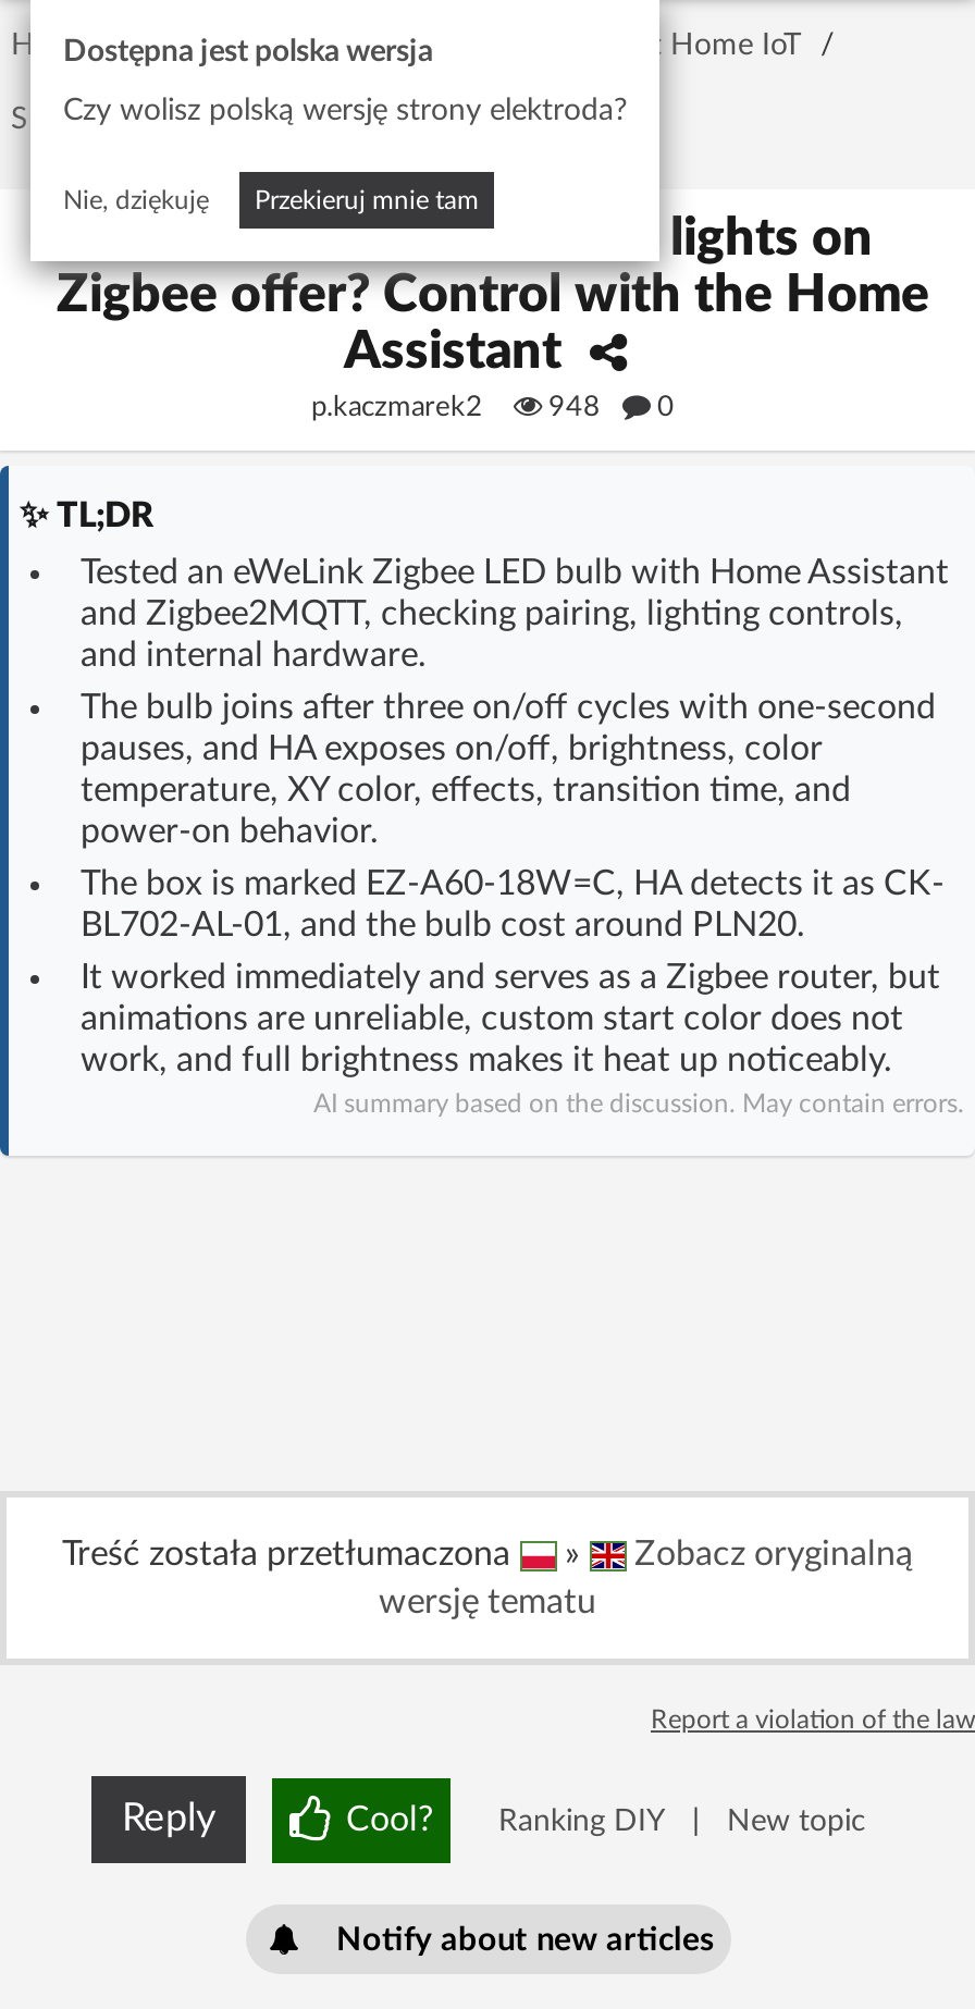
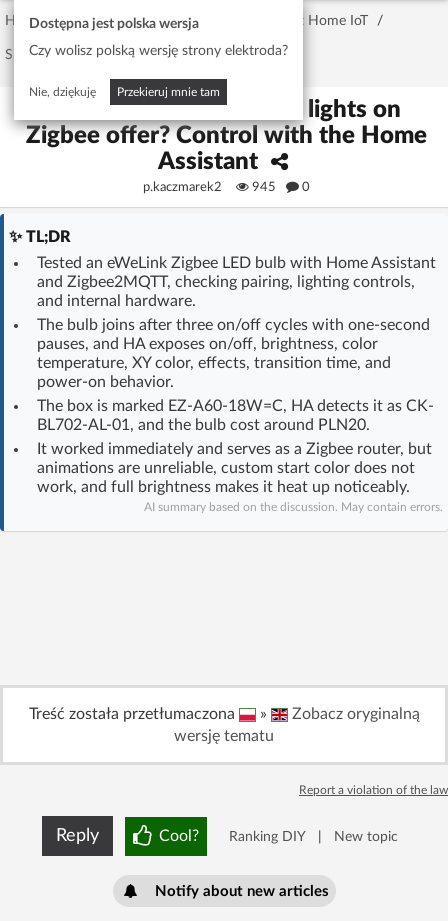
- 948
+ 945
